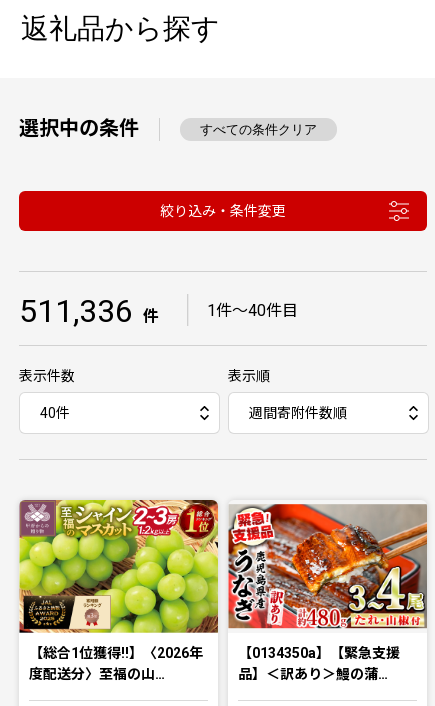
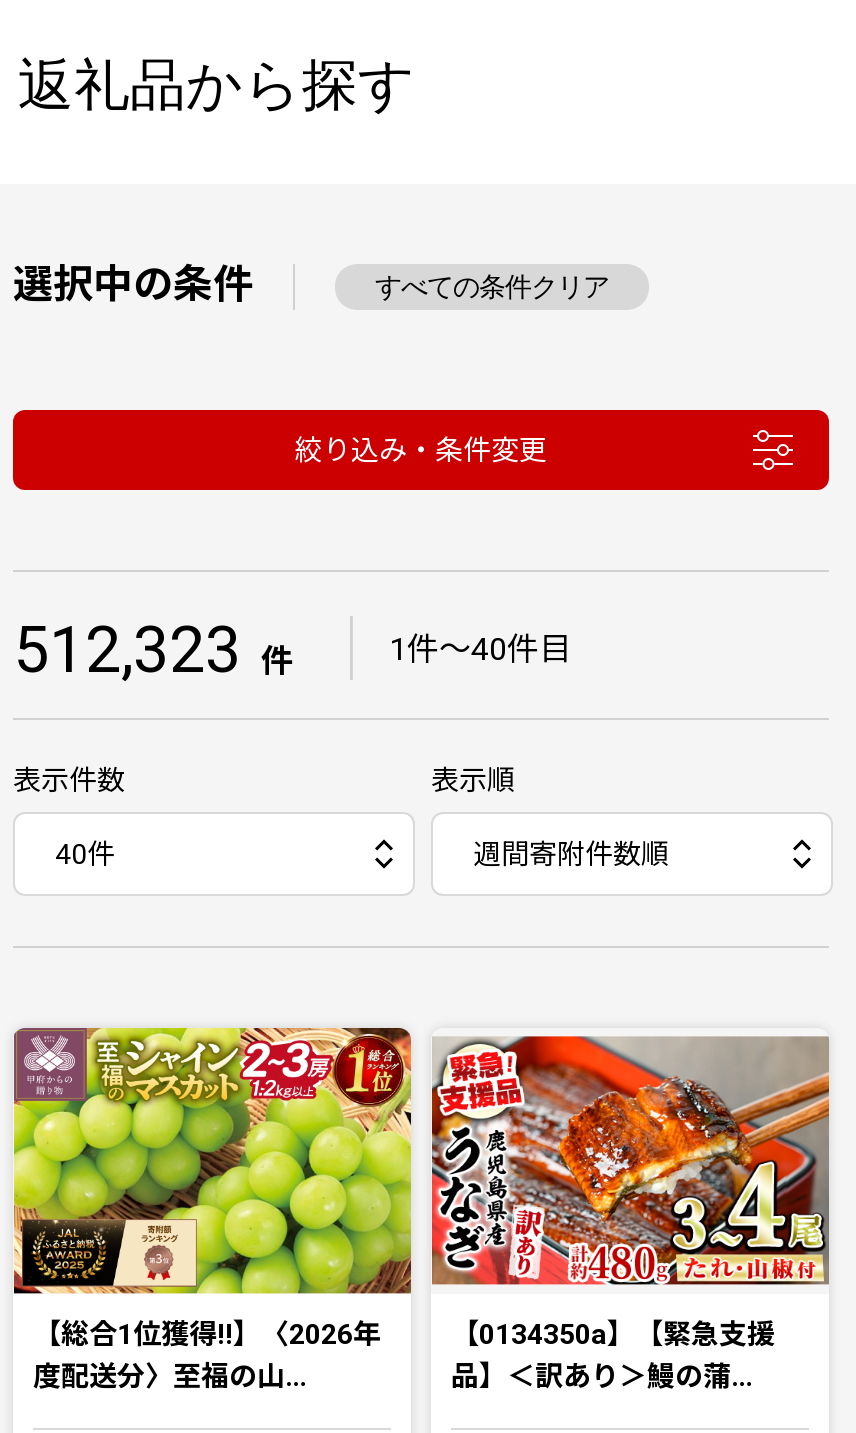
- 511,336 件 ｜ 1件〜40件目
+ 512,323 件 ｜ 1件〜40件目
